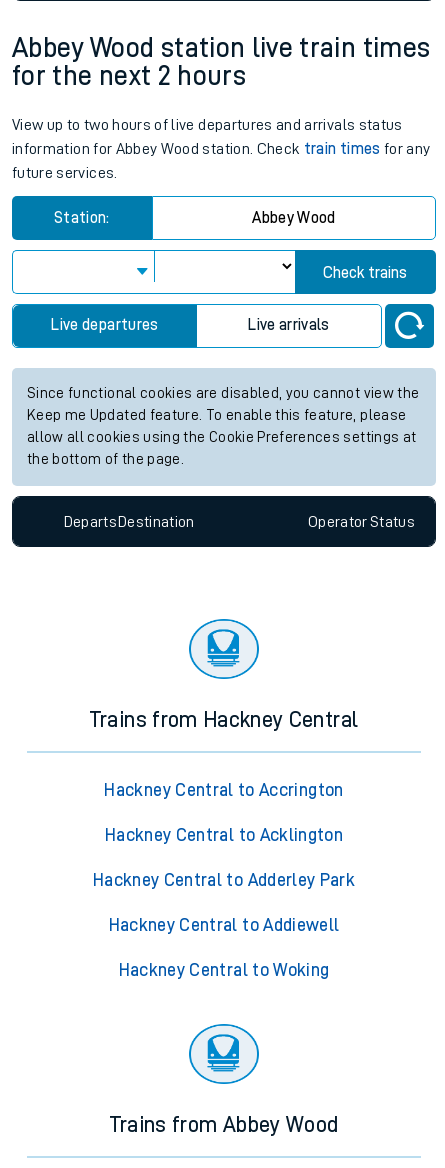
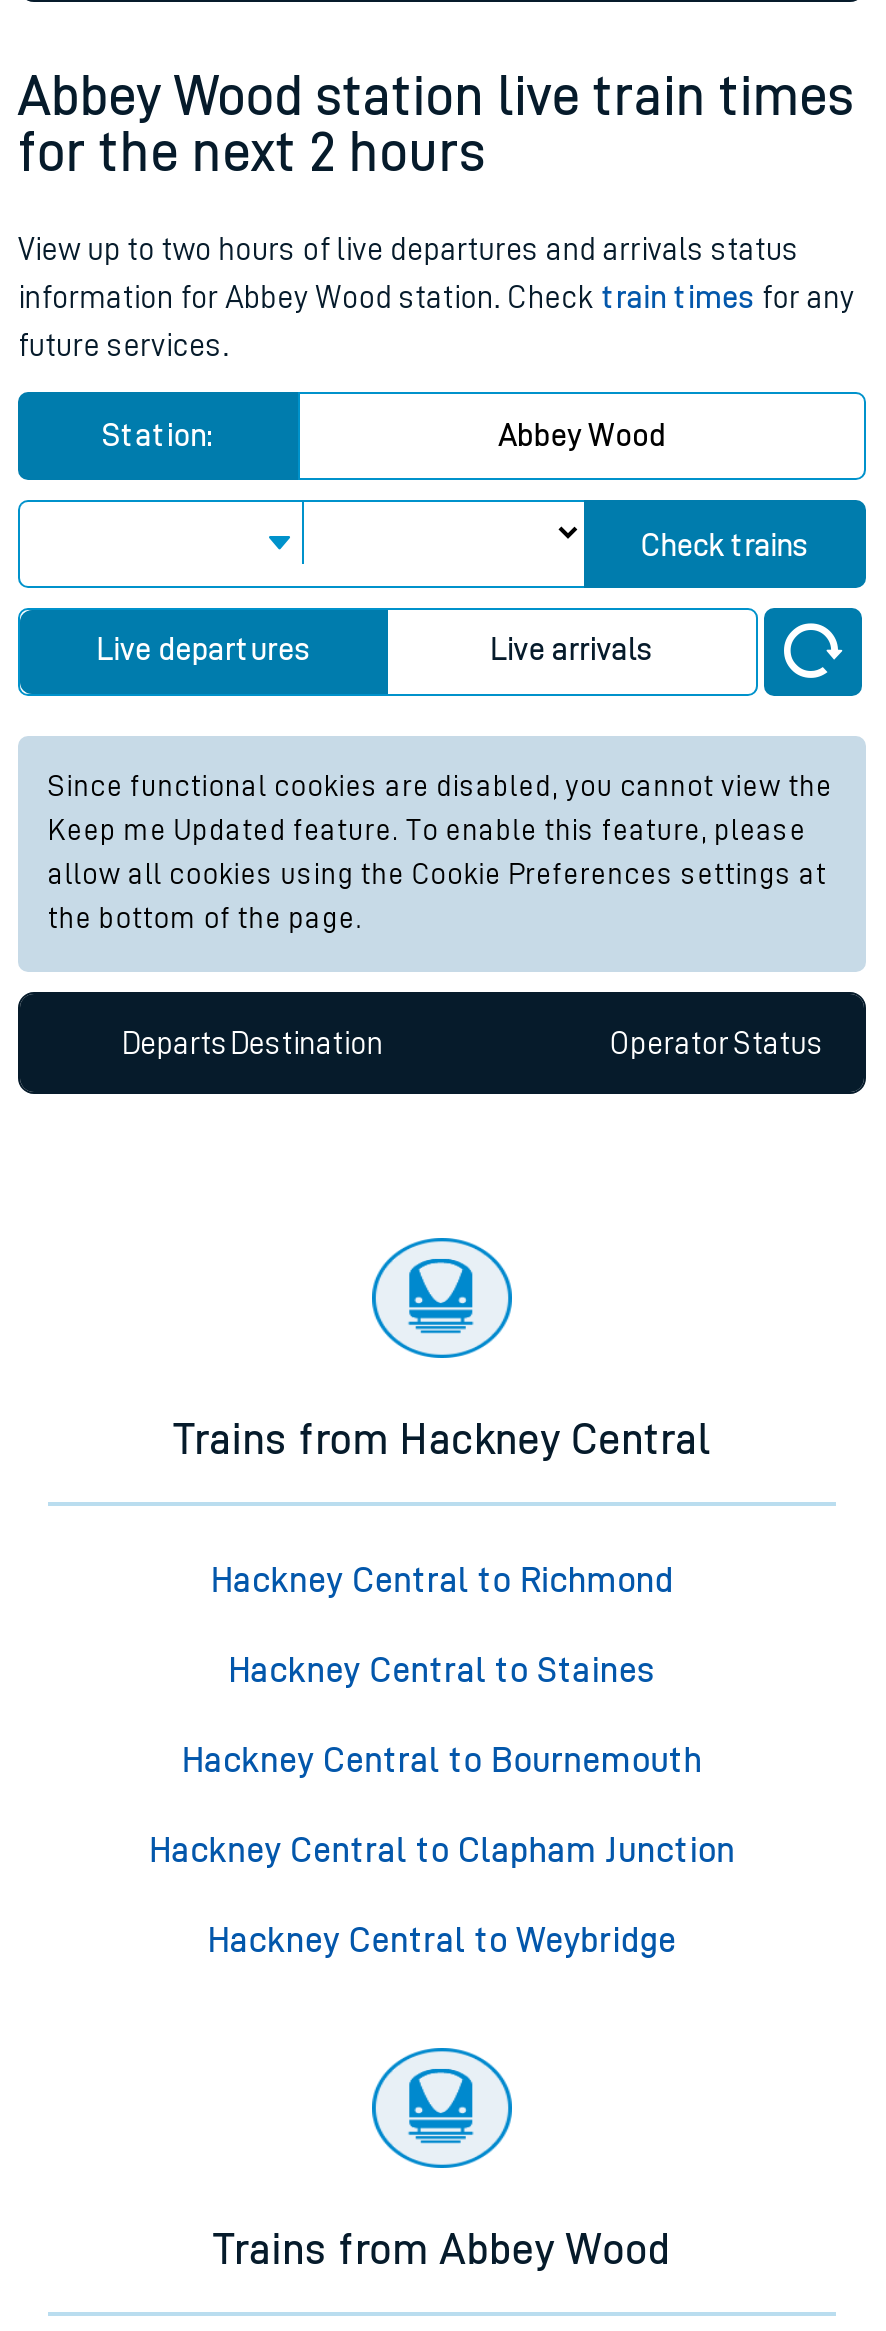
- Hackney Central to Accrington
+ Hackney Central to Richmond

- Hackney Central to Acklington
+ Hackney Central to Staines

- Hackney Central to Adderley Park
+ Hackney Central to Bournemouth

- Hackney Central to Addiewell
+ Hackney Central to Clapham Junction

- Hackney Central to Woking
+ Hackney Central to Weybridge
